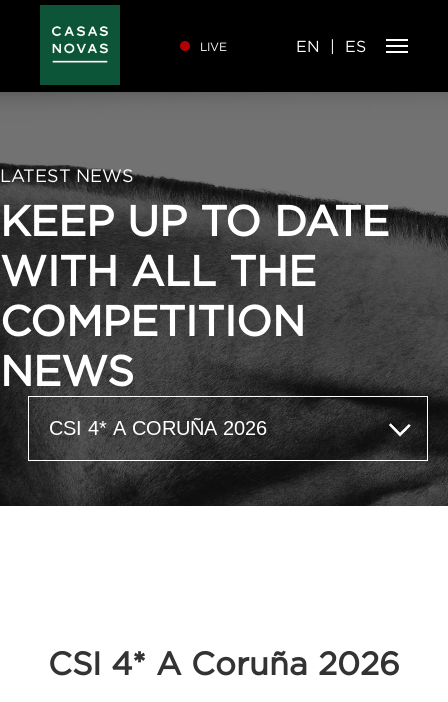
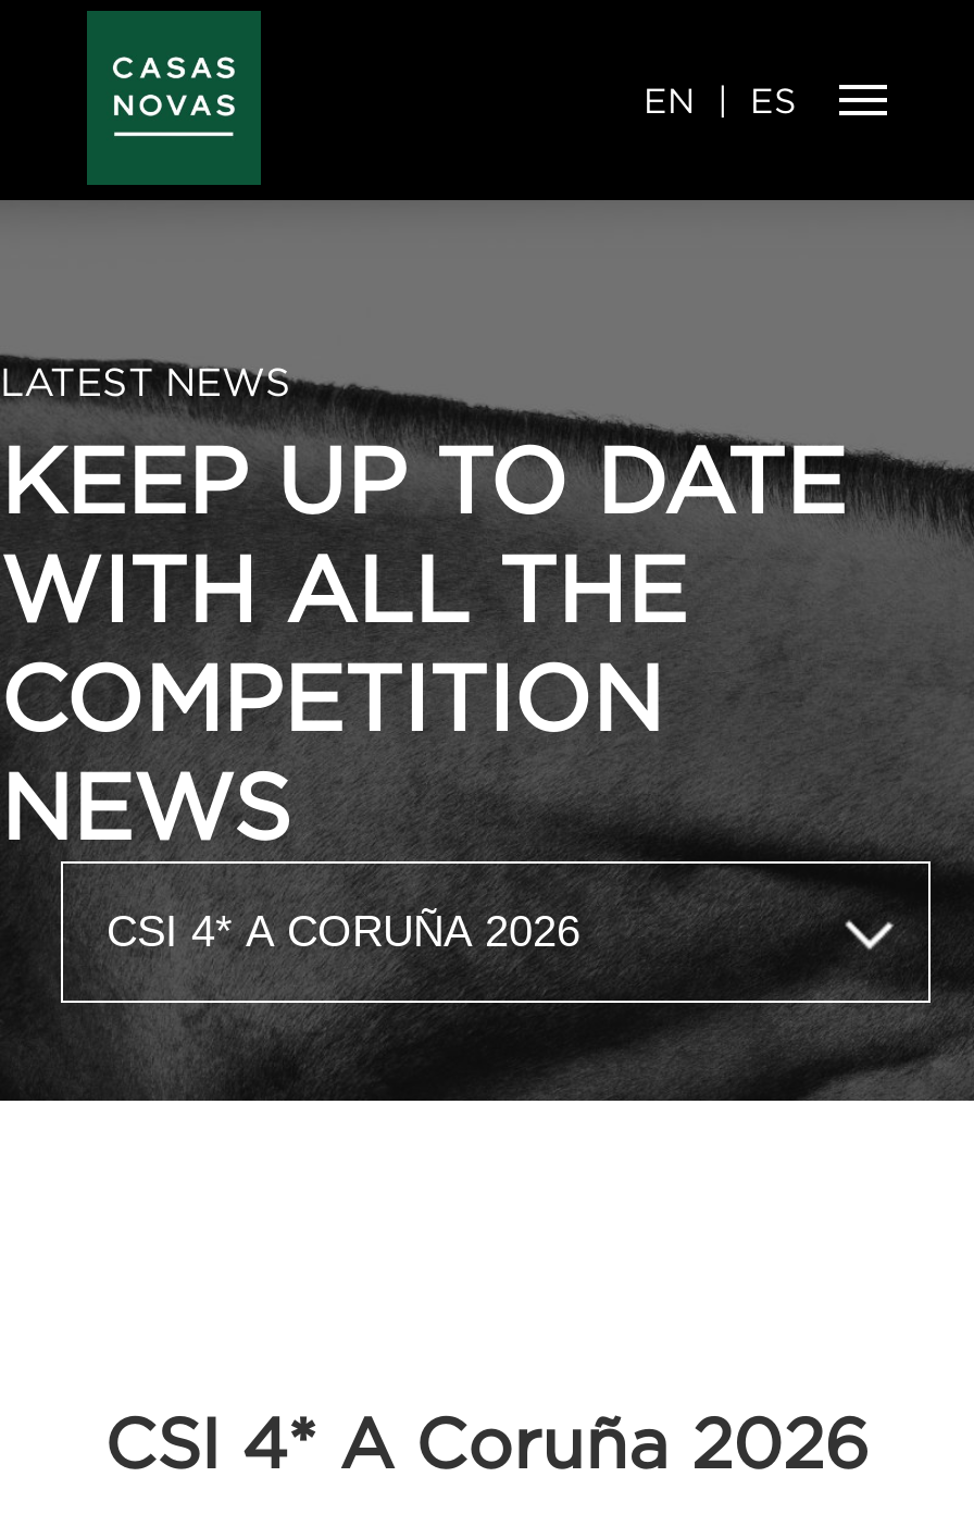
- LIVE
